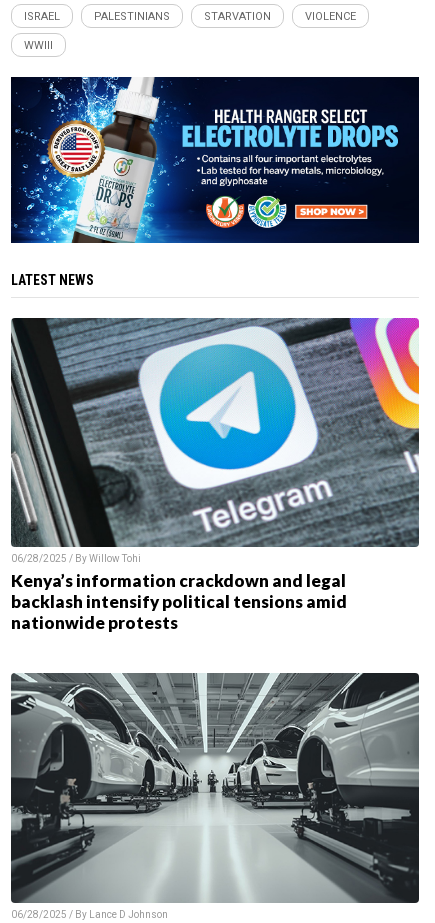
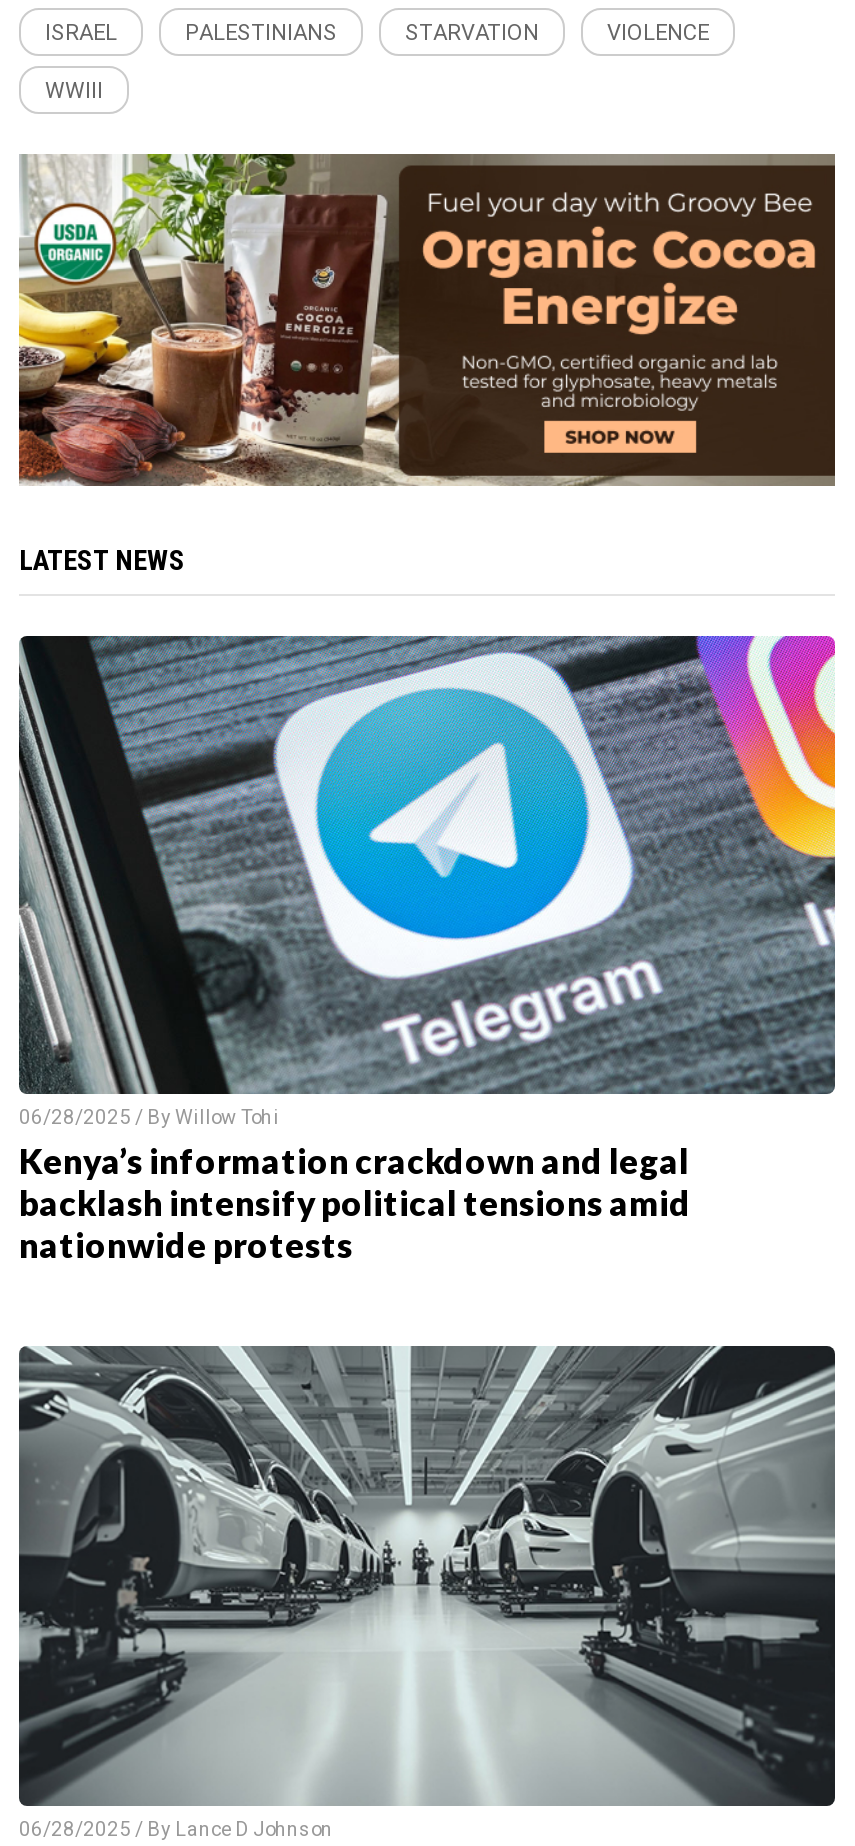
- [image]
+ [image]
